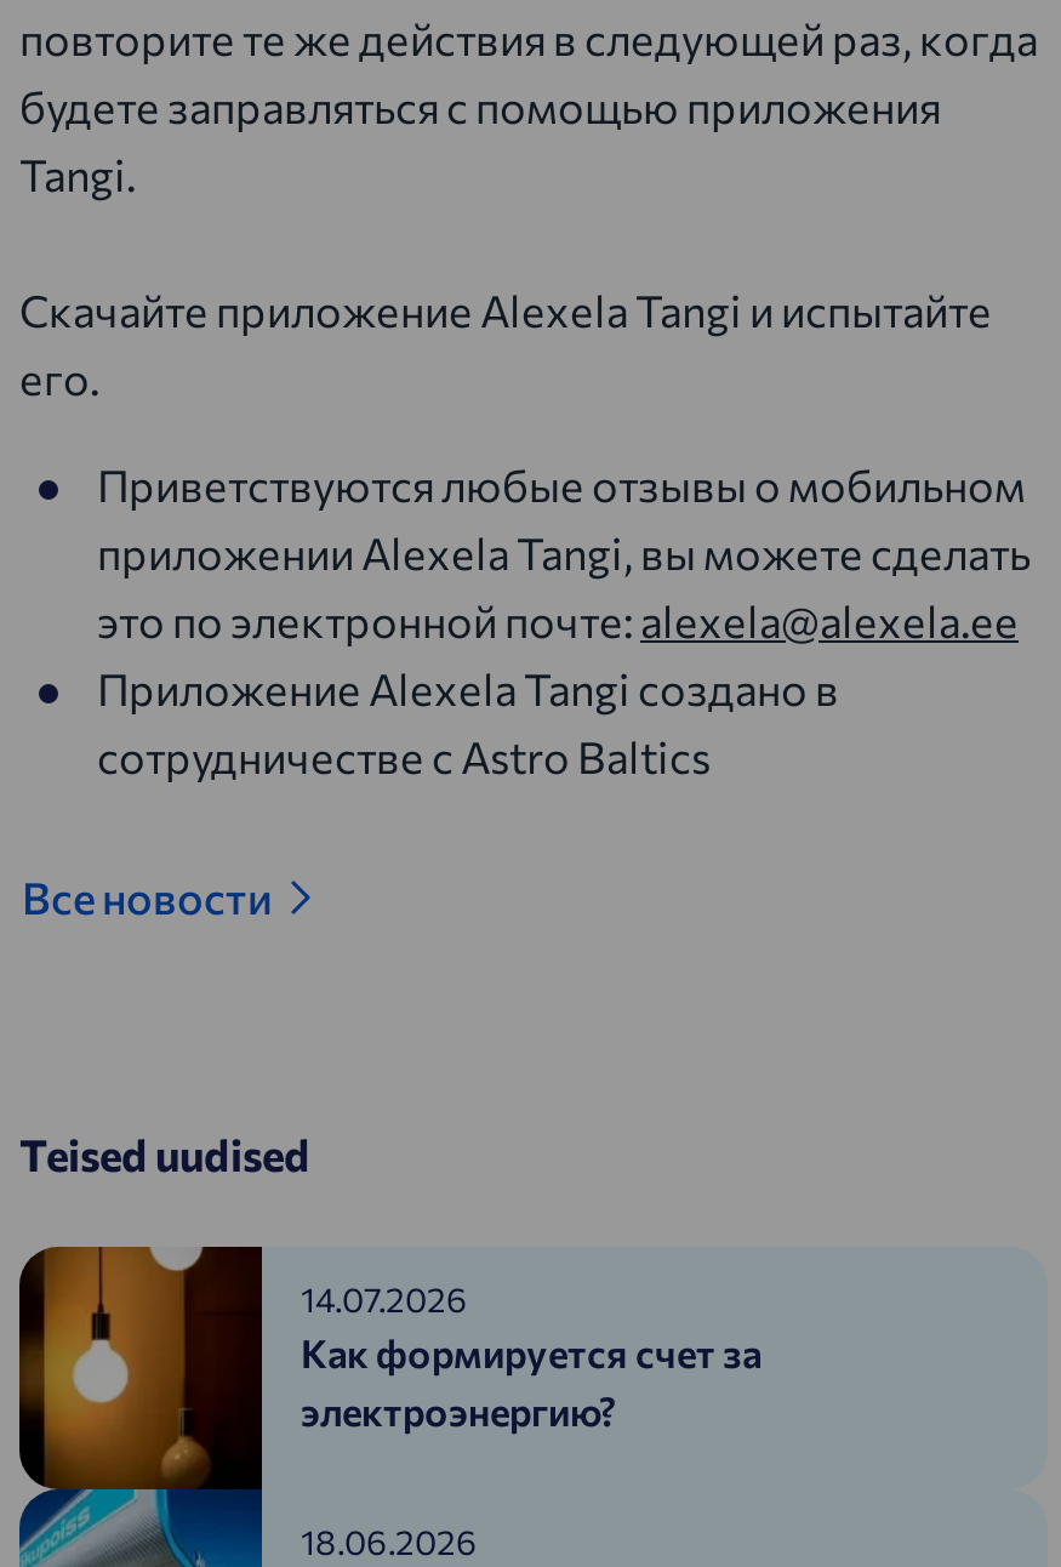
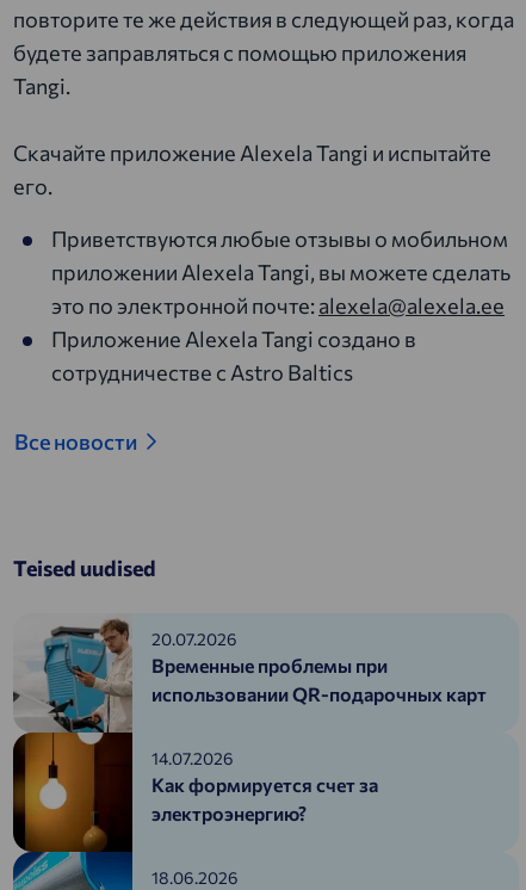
+ [image]
+ 20.07.2026
+ Временные проблемы при
+ использовании QR-подарочных карт
